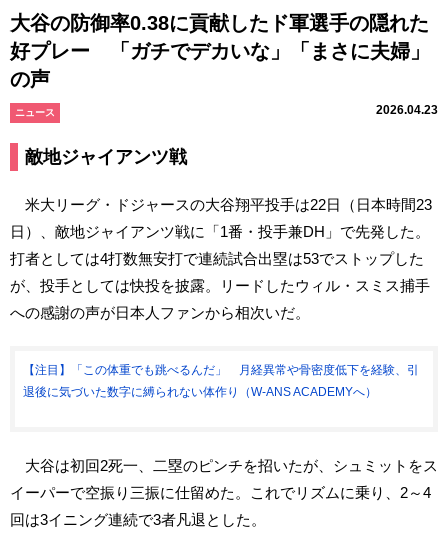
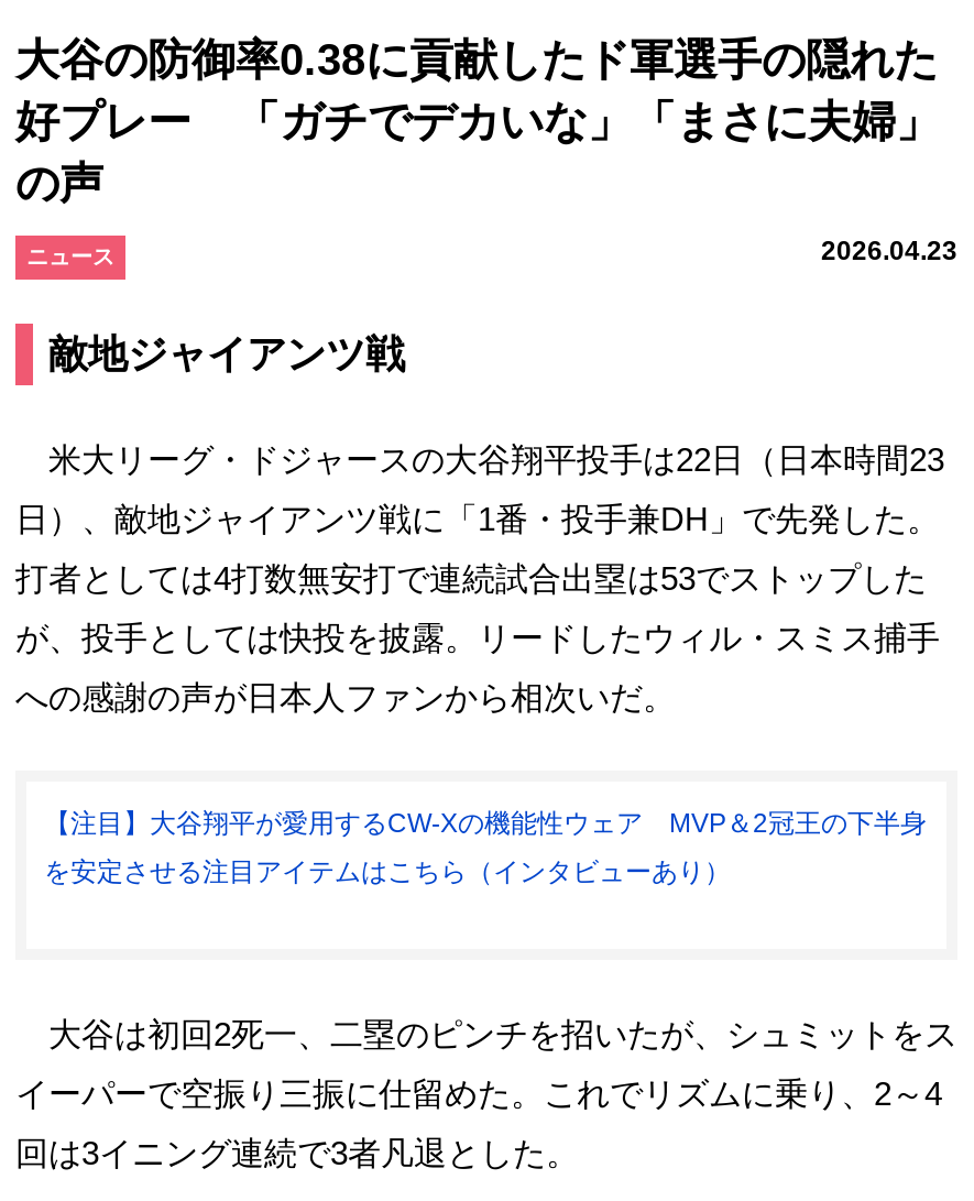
- 【注目】「この体重でも跳べるんだ」 月経異常や骨密度低下を経験、引
+ 【注目】大谷翔平が愛用するCW-Xの機能性ウェア MVP＆2冠王の下半身

- 退後に気づいた数字に縛られない体作り（W-ANS ACADEMYへ）
+ を安定させる注目アイテムはこちら（インタビューあり）
